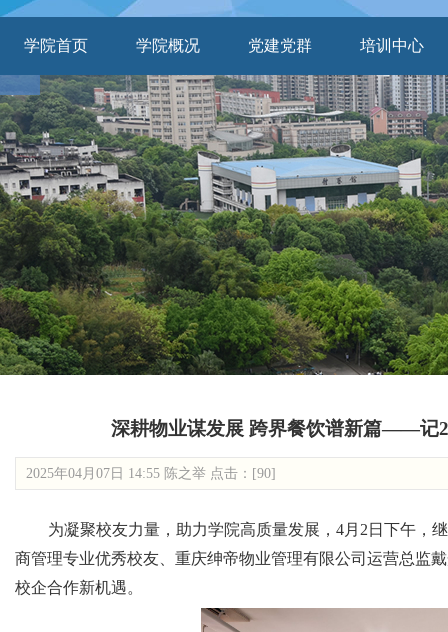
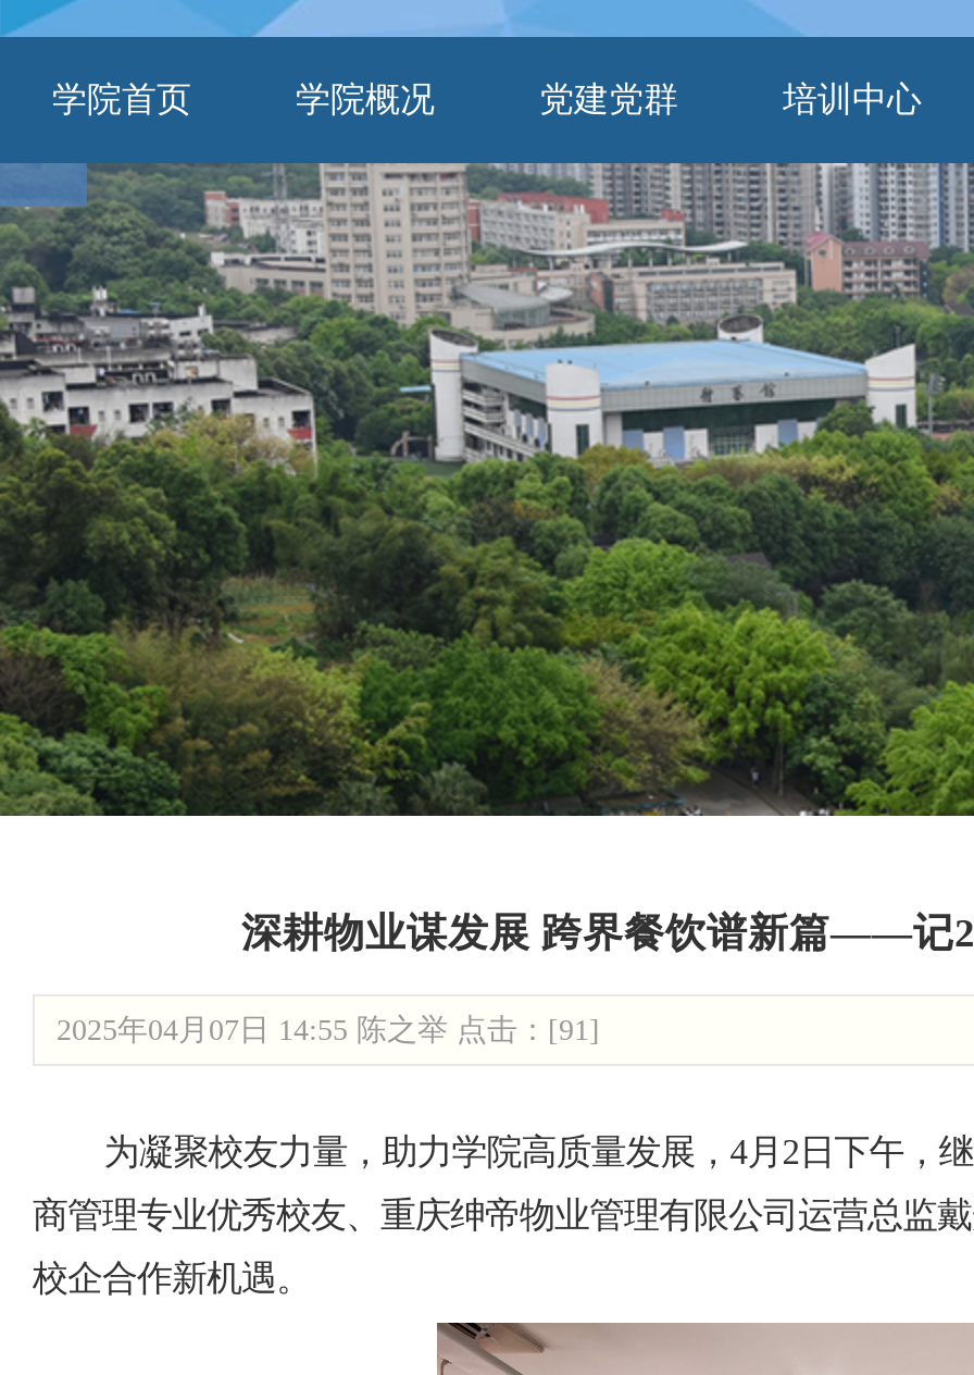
- 2025年04月07日 14:55 陈之举 点击：[90]
+ 2025年04月07日 14:55 陈之举 点击：[91]
